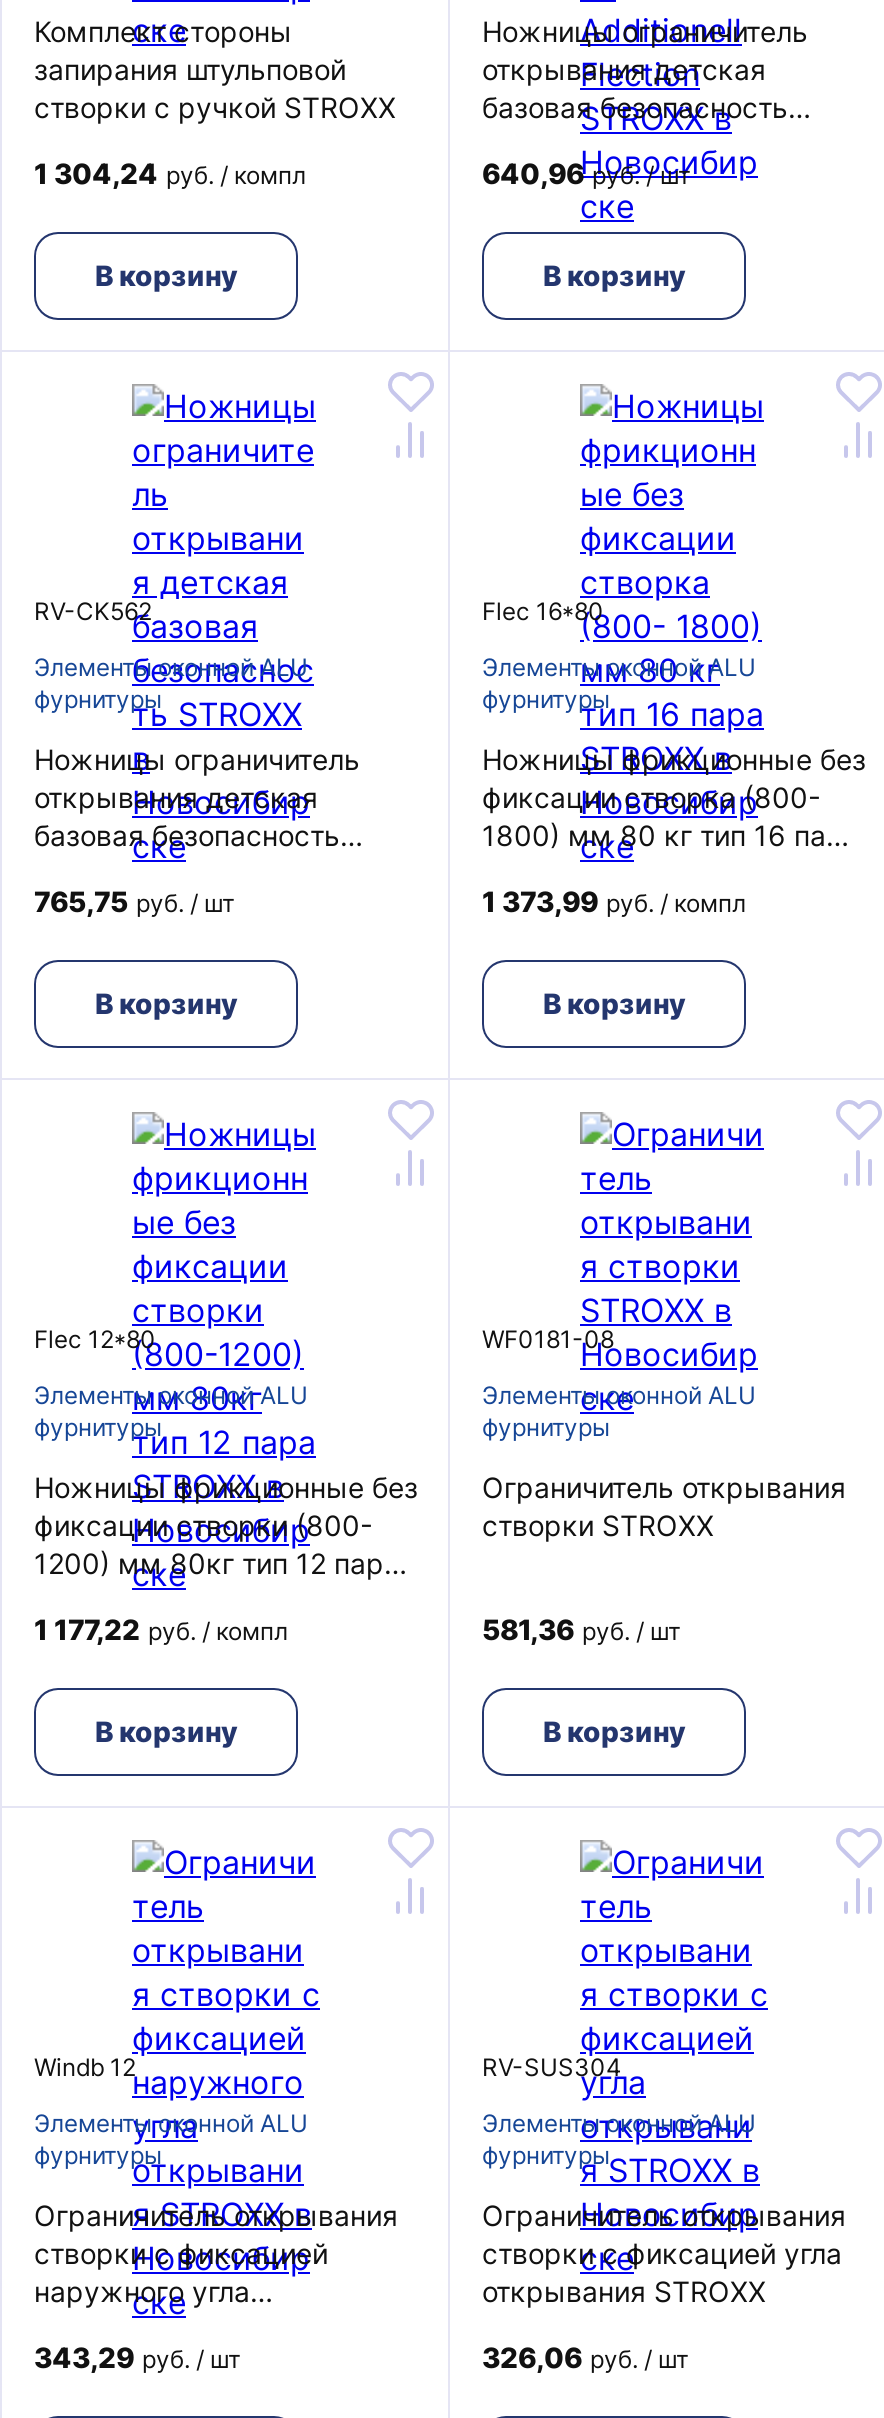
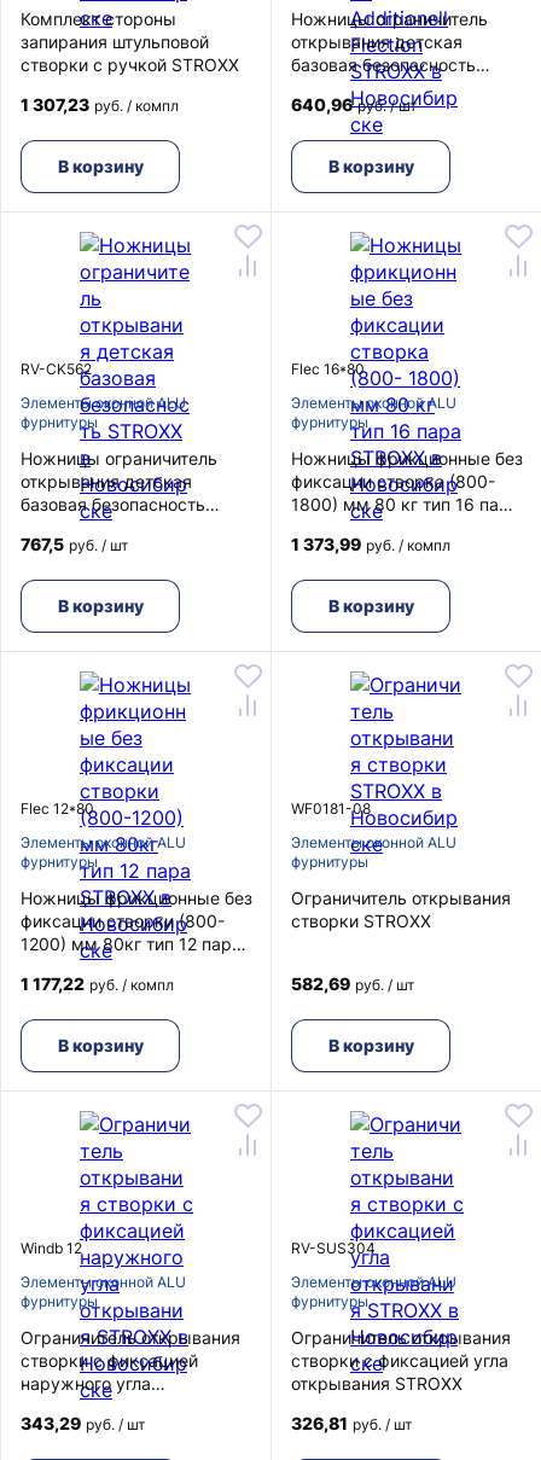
- 1 304,24 руб. / компл
+ 1 307,23 руб. / компл

- 765,75 руб. / шт
+ 767,5 руб. / шт

- 581,36 руб. / шт
+ 582,69 руб. / шт

- 326,06 руб. / шт
+ 326,81 руб. / шт
